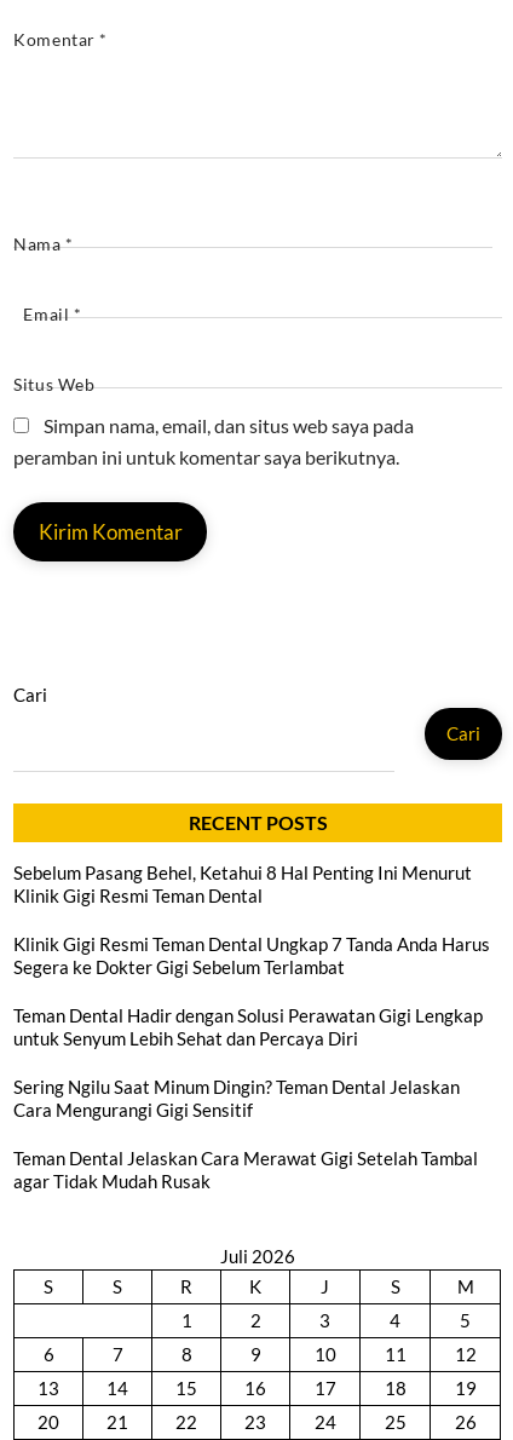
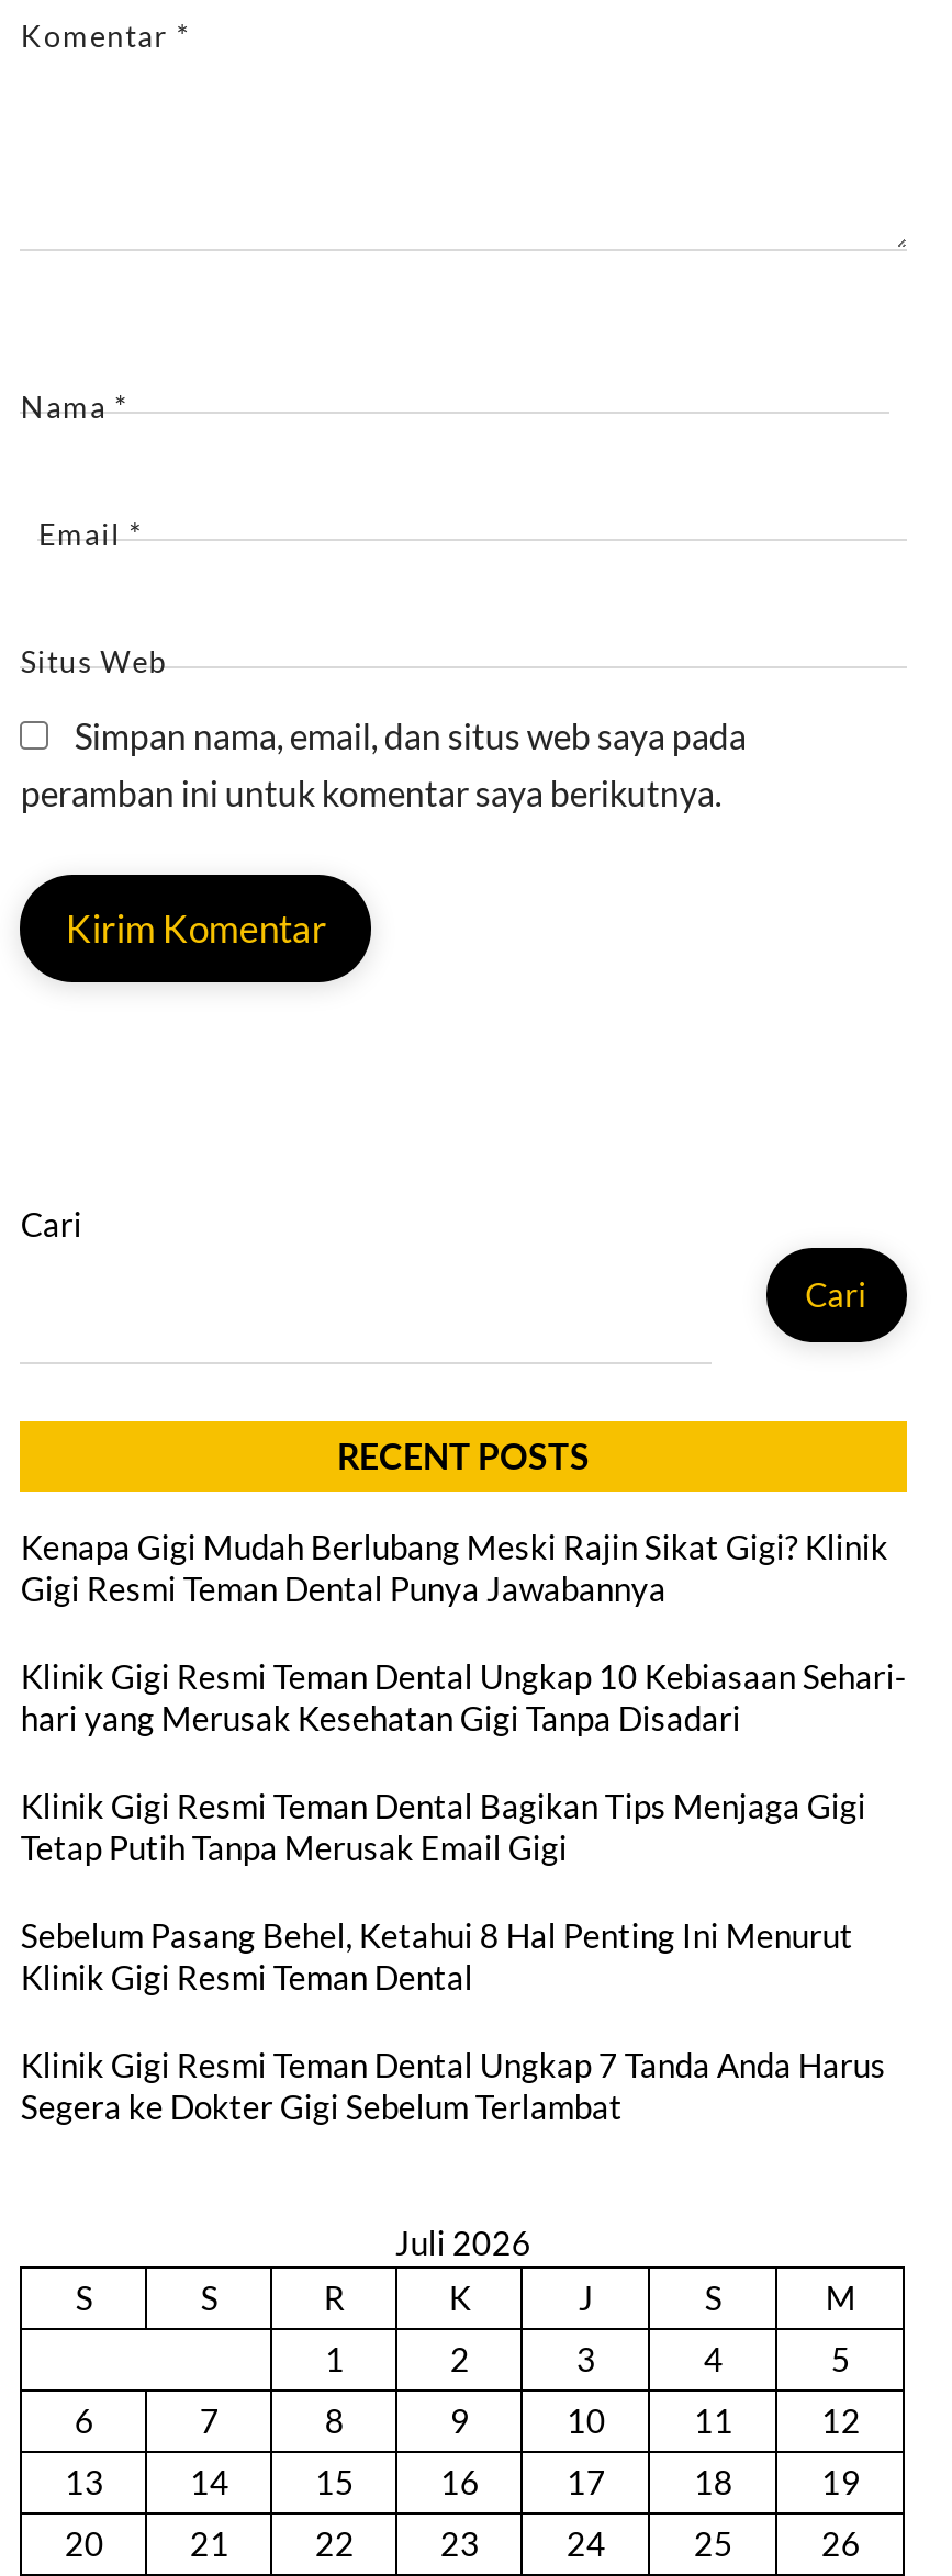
+ Kenapa Gigi Mudah Berlubang Meski Rajin Sikat Gigi? Klinik
+ Gigi Resmi Teman Dental Punya Jawabannya
+ Klinik Gigi Resmi Teman Dental Ungkap 10 Kebiasaan Sehari-
+ hari yang Merusak Kesehatan Gigi Tanpa Disadari
+ Klinik Gigi Resmi Teman Dental Bagikan Tips Menjaga Gigi
+ Tetap Putih Tanpa Merusak Email Gigi

moved down: Sebelum Pasang Behel, Ketahui 8 Hal Penting Ini Menurut | Klinik Gigi Resmi Teman Dental | Klinik Gigi Resmi Teman Dental Ungkap 7 Tanda Anda Harus | Segera ke Dokter Gigi Sebelum Terlambat

- Teman Dental Hadir dengan Solusi Perawatan Gigi Lengkap
- untuk Senyum Lebih Sehat dan Percaya Diri
- Sering Ngilu Saat Minum Dingin? Teman Dental Jelaskan
- Cara Mengurangi Gigi Sensitif
- Teman Dental Jelaskan Cara Merawat Gigi Setelah Tambal
- agar Tidak Mudah Rusak
